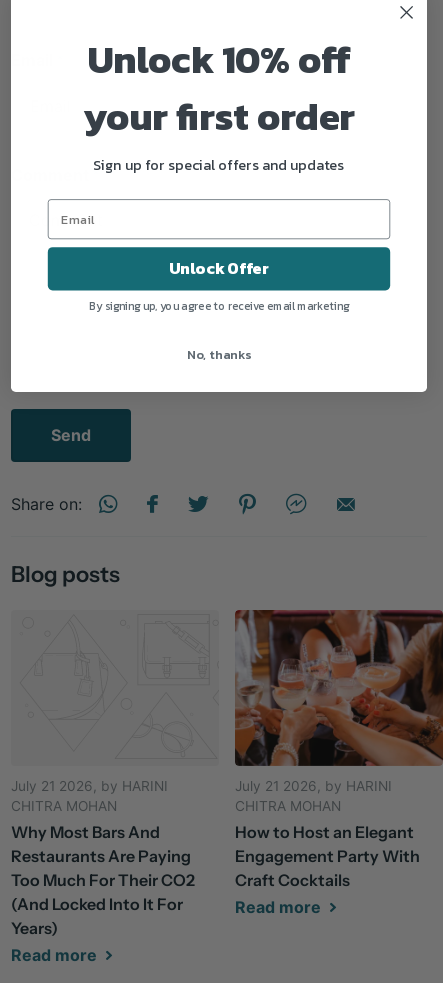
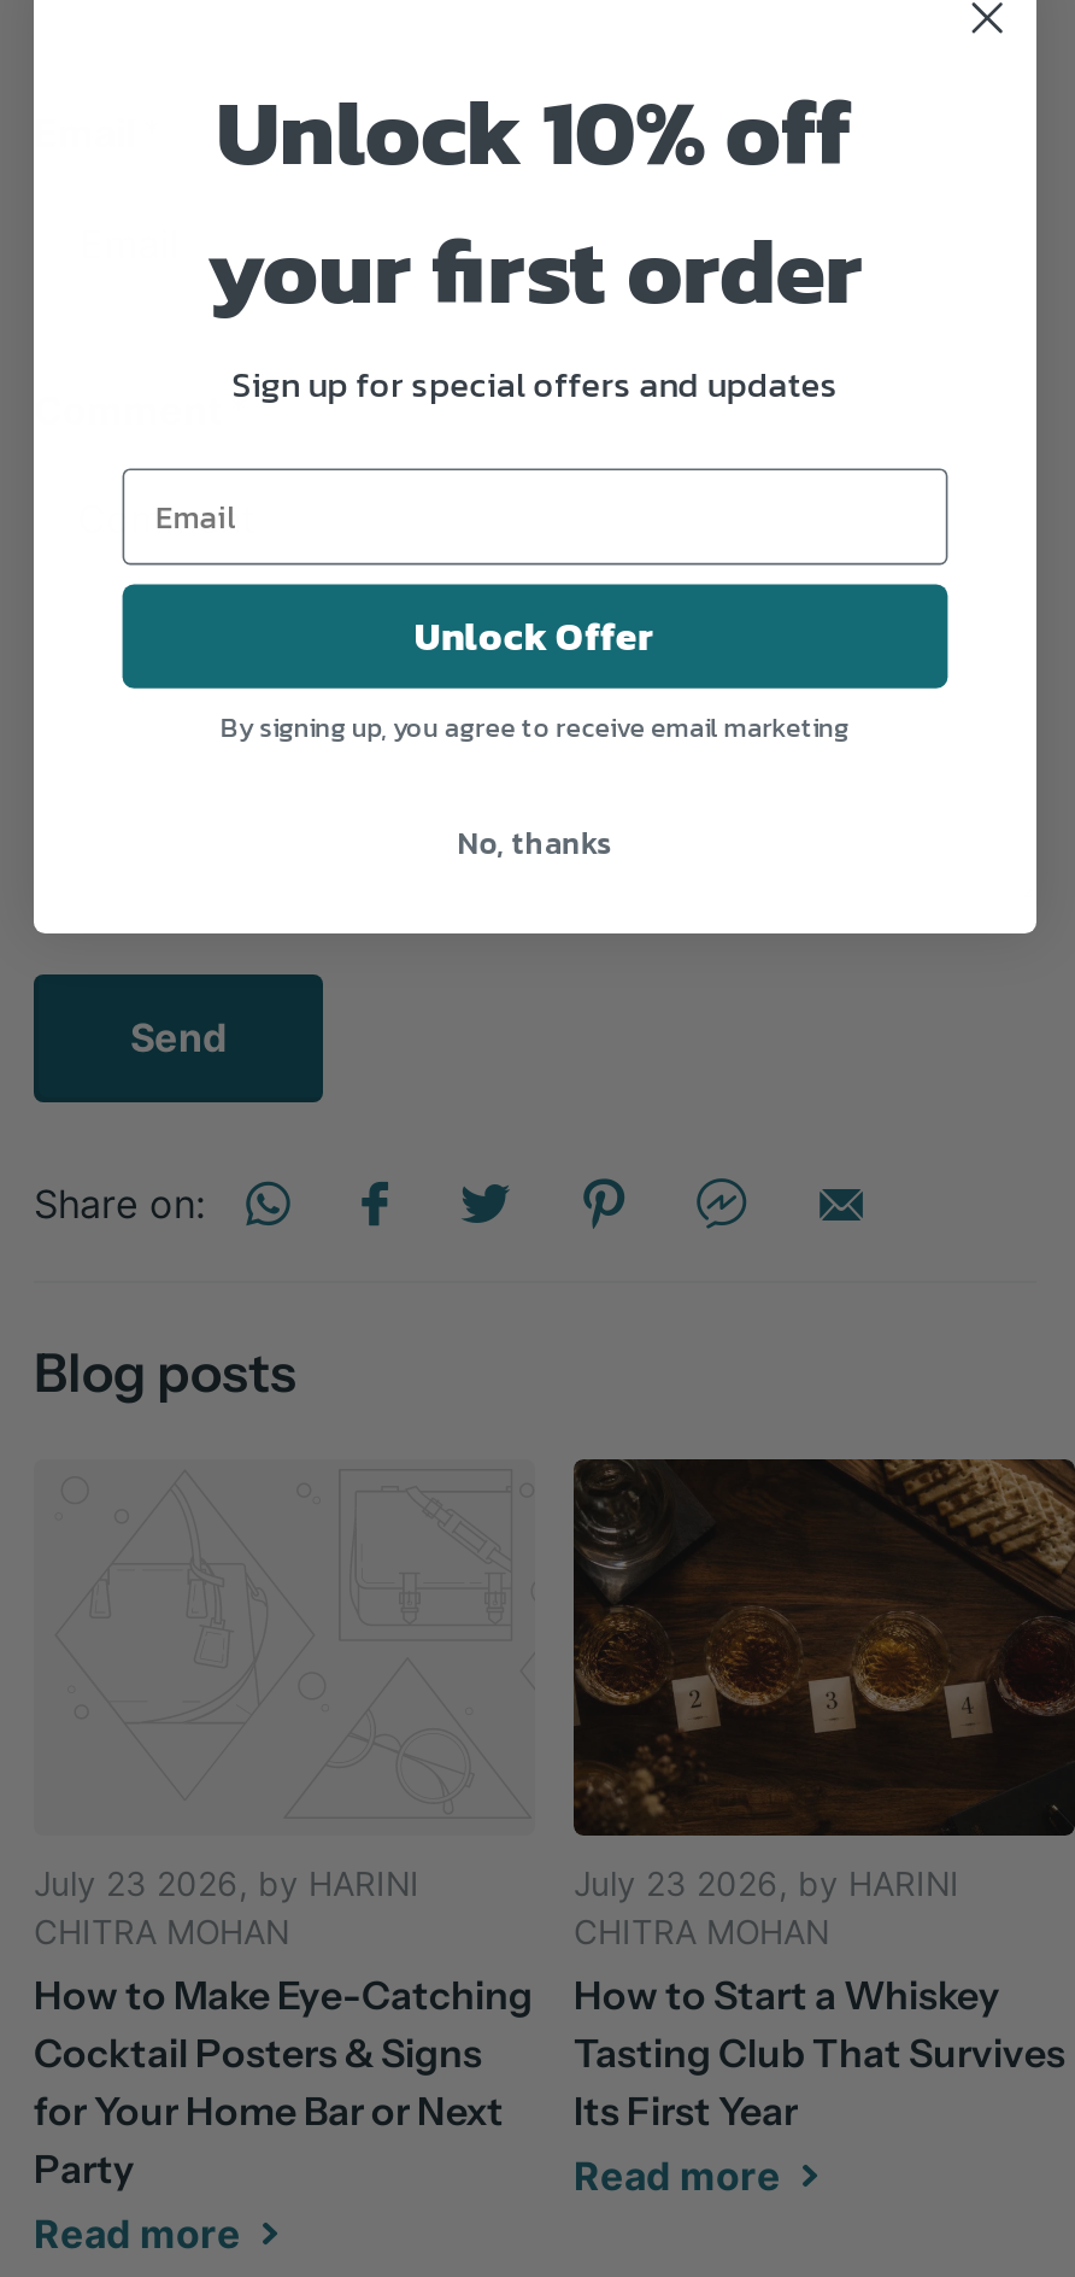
- [image]
- July 21 2026, by HARINI
+ [image]
+ July 23 2026, by HARINI

- July 21 2026, by HARINI
+ July 23 2026, by HARINI

- Why Most Bars And
- Restaurants Are Paying
- Too Much For Their CO2
- (And Locked Into It For
- Years)
+ How to Make Eye-Catching
+ Cocktail Posters & Signs
+ for Your Home Bar or Next
+ Party

- How to Host an Elegant
- Engagement Party With
- Craft Cocktails
+ How to Start a Whiskey
+ Tasting Club That Survives
+ Its First Year
